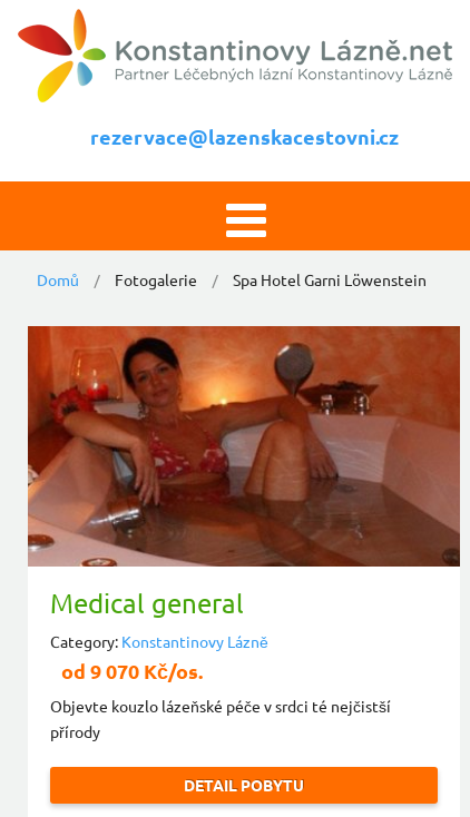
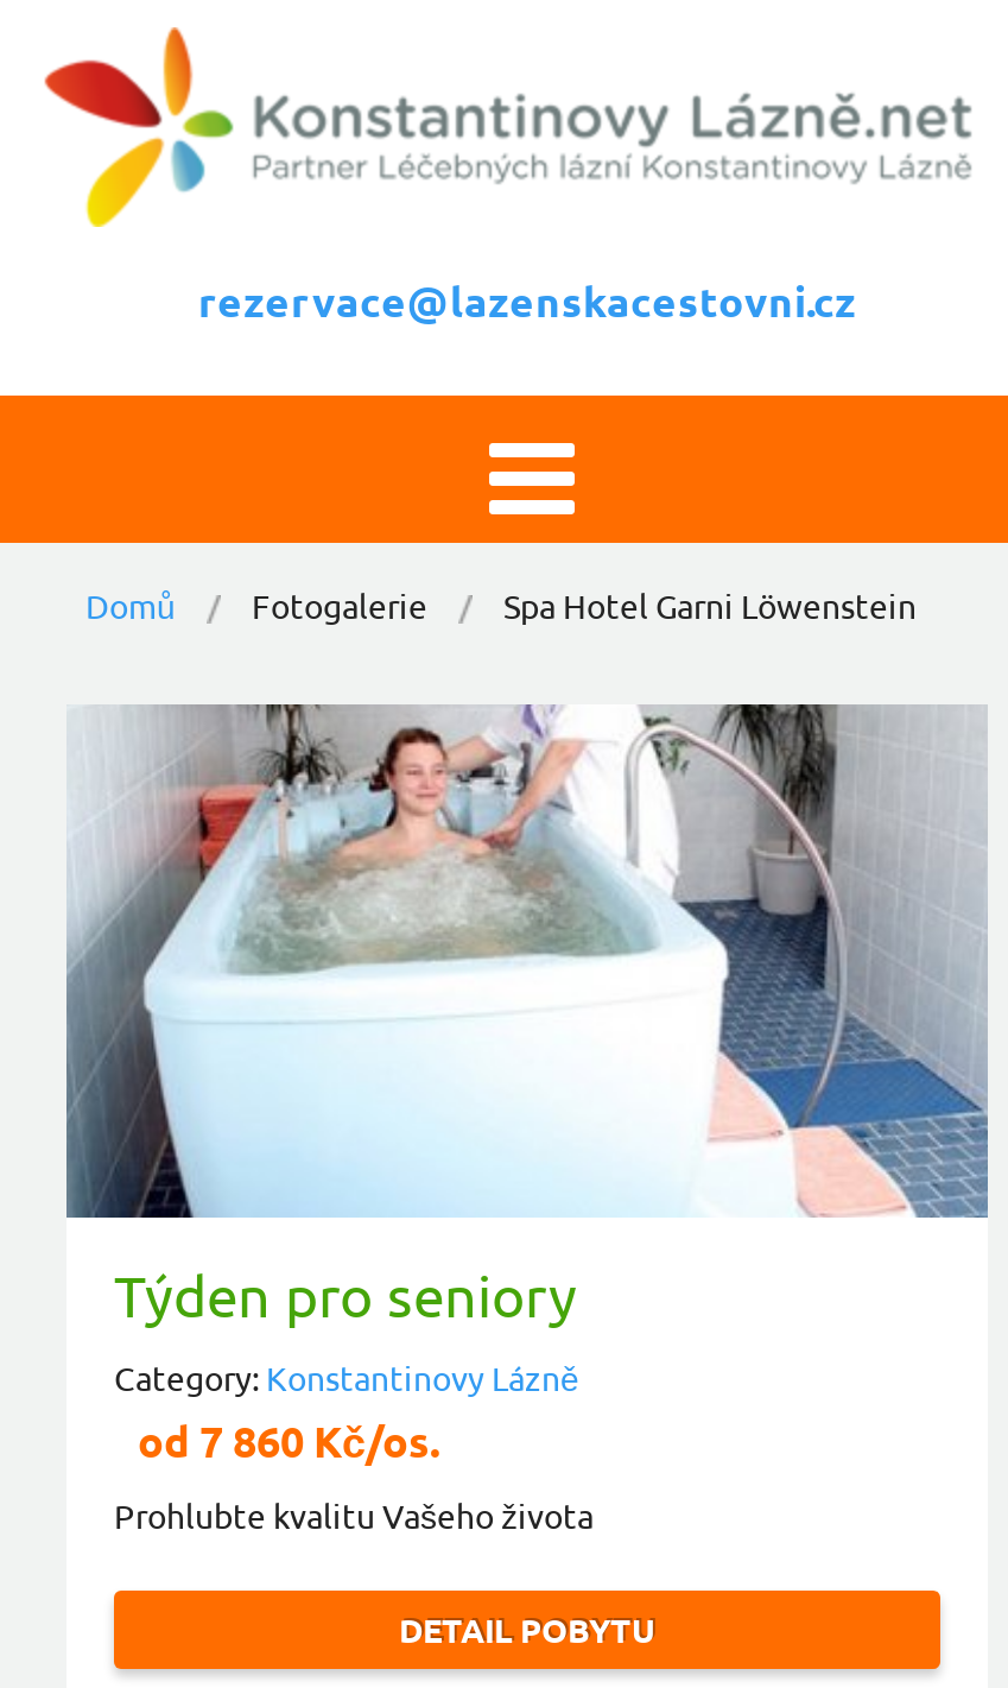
- [image]
- Medical general
+ [image]
+ Týden pro seniory

- od 9 070 Kč/os.
+ od 7 860 Kč/os.

- Objevte kouzlo lázeňské péče v srdci té nejčistší
- přírody
+ Prohlubte kvalitu Vašeho života
